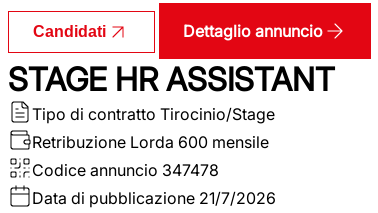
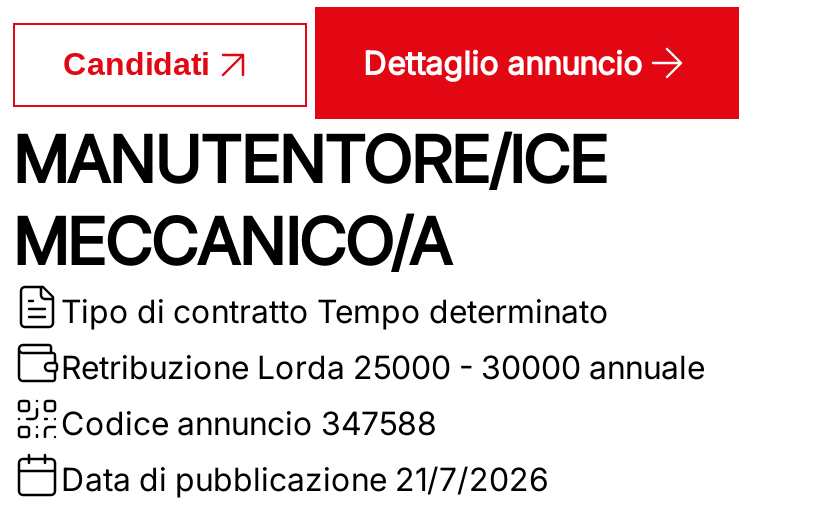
- STAGE HR ASSISTANT
- Tipo di contratto Tirocinio/Stage
- Retribuzione Lorda 600 mensile
- Codice annuncio 347478
+ MANUTENTORE/ICE
+ MECCANICO/A
+ Tipo di contratto Tempo determinato
+ Retribuzione Lorda 25000 - 30000 annuale
+ Codice annuncio 347588
